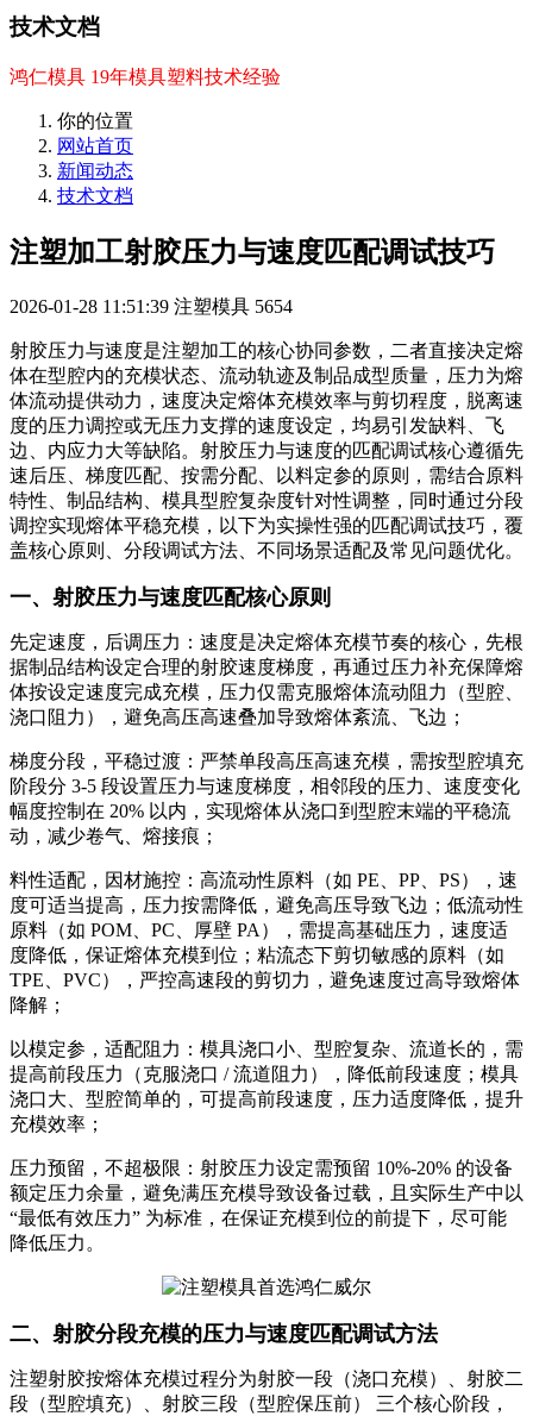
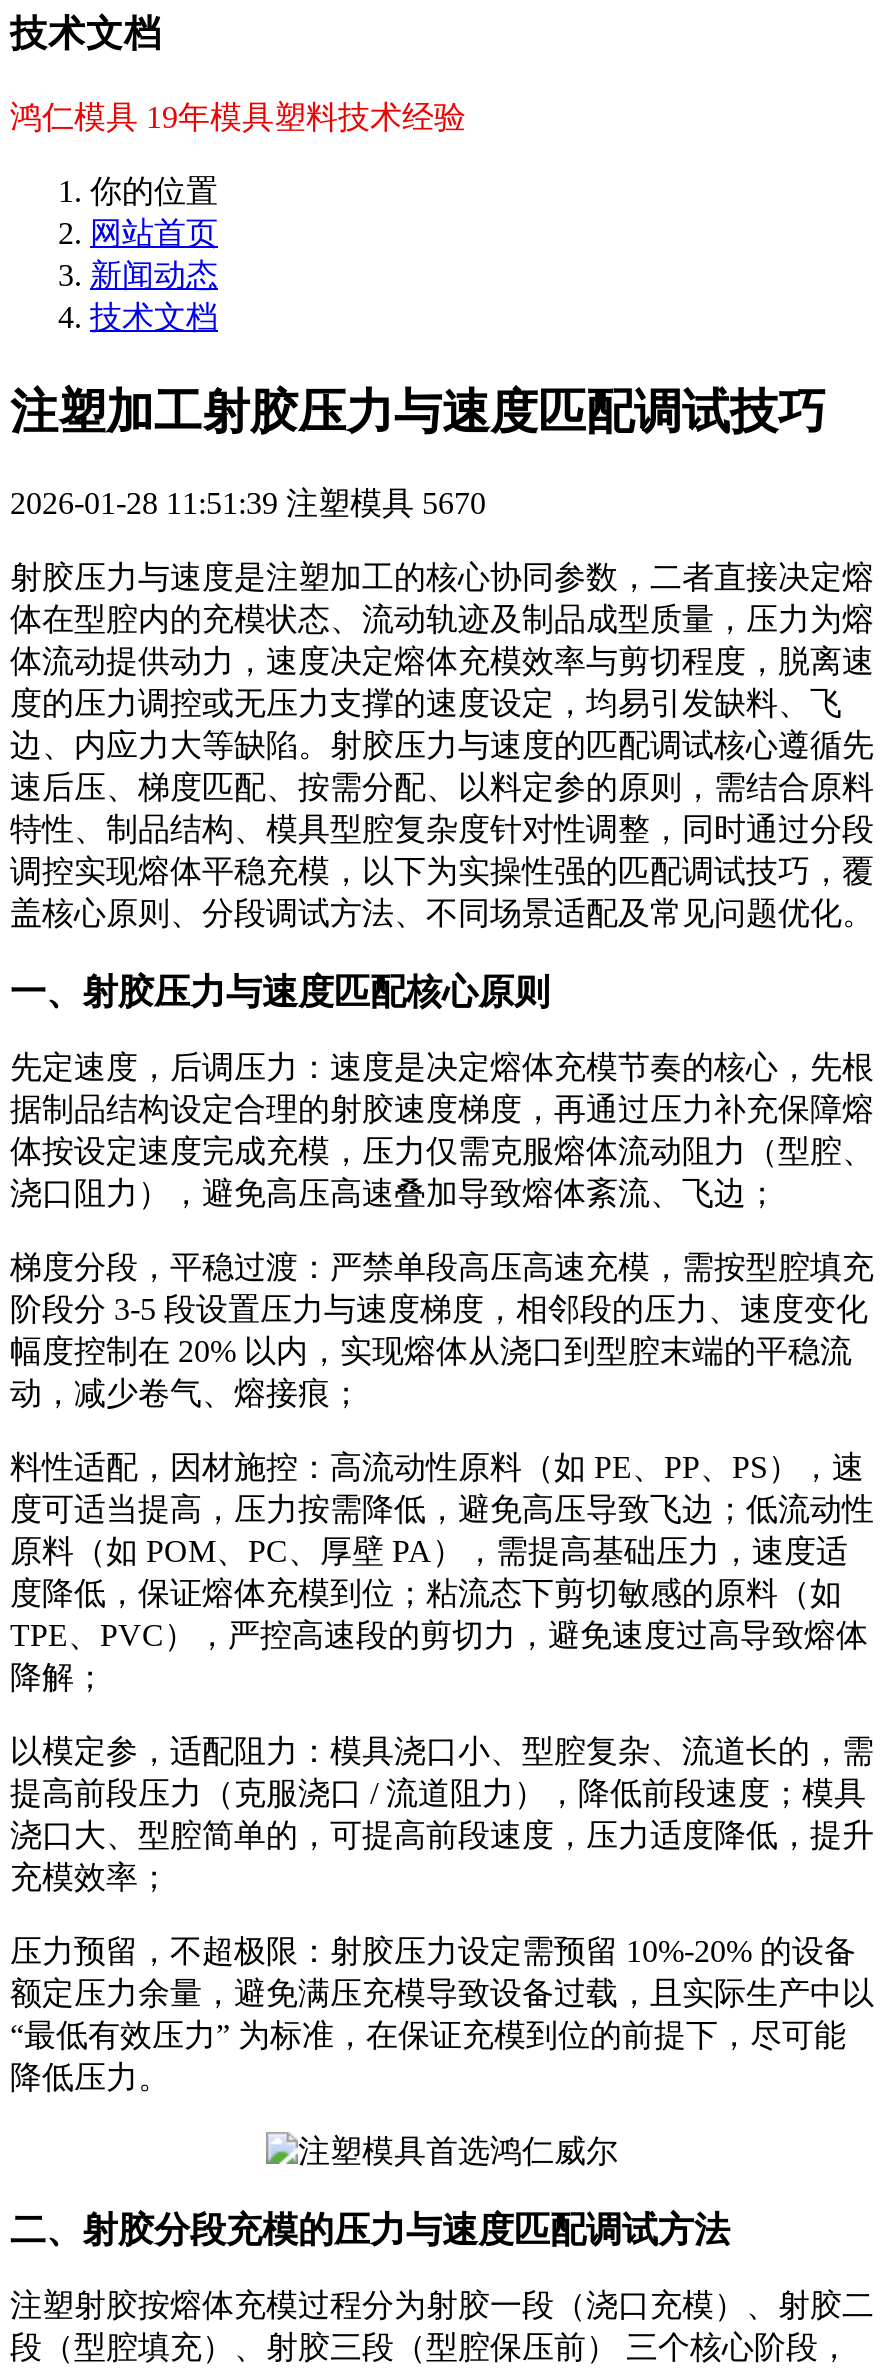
- 2026-01-28 11:51:39 注塑模具 5654
+ 2026-01-28 11:51:39 注塑模具 5670
